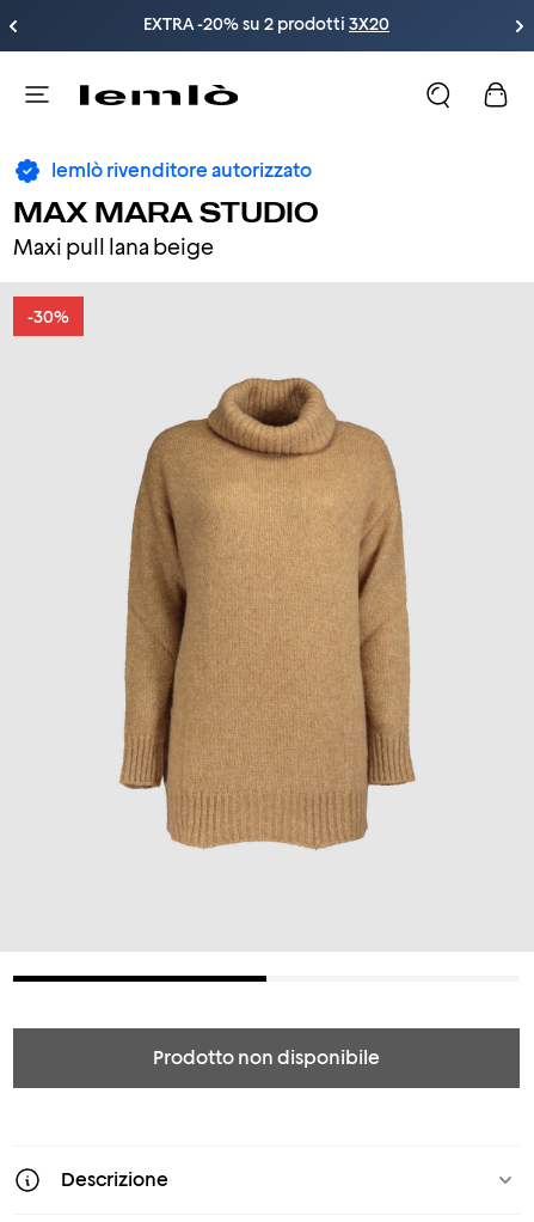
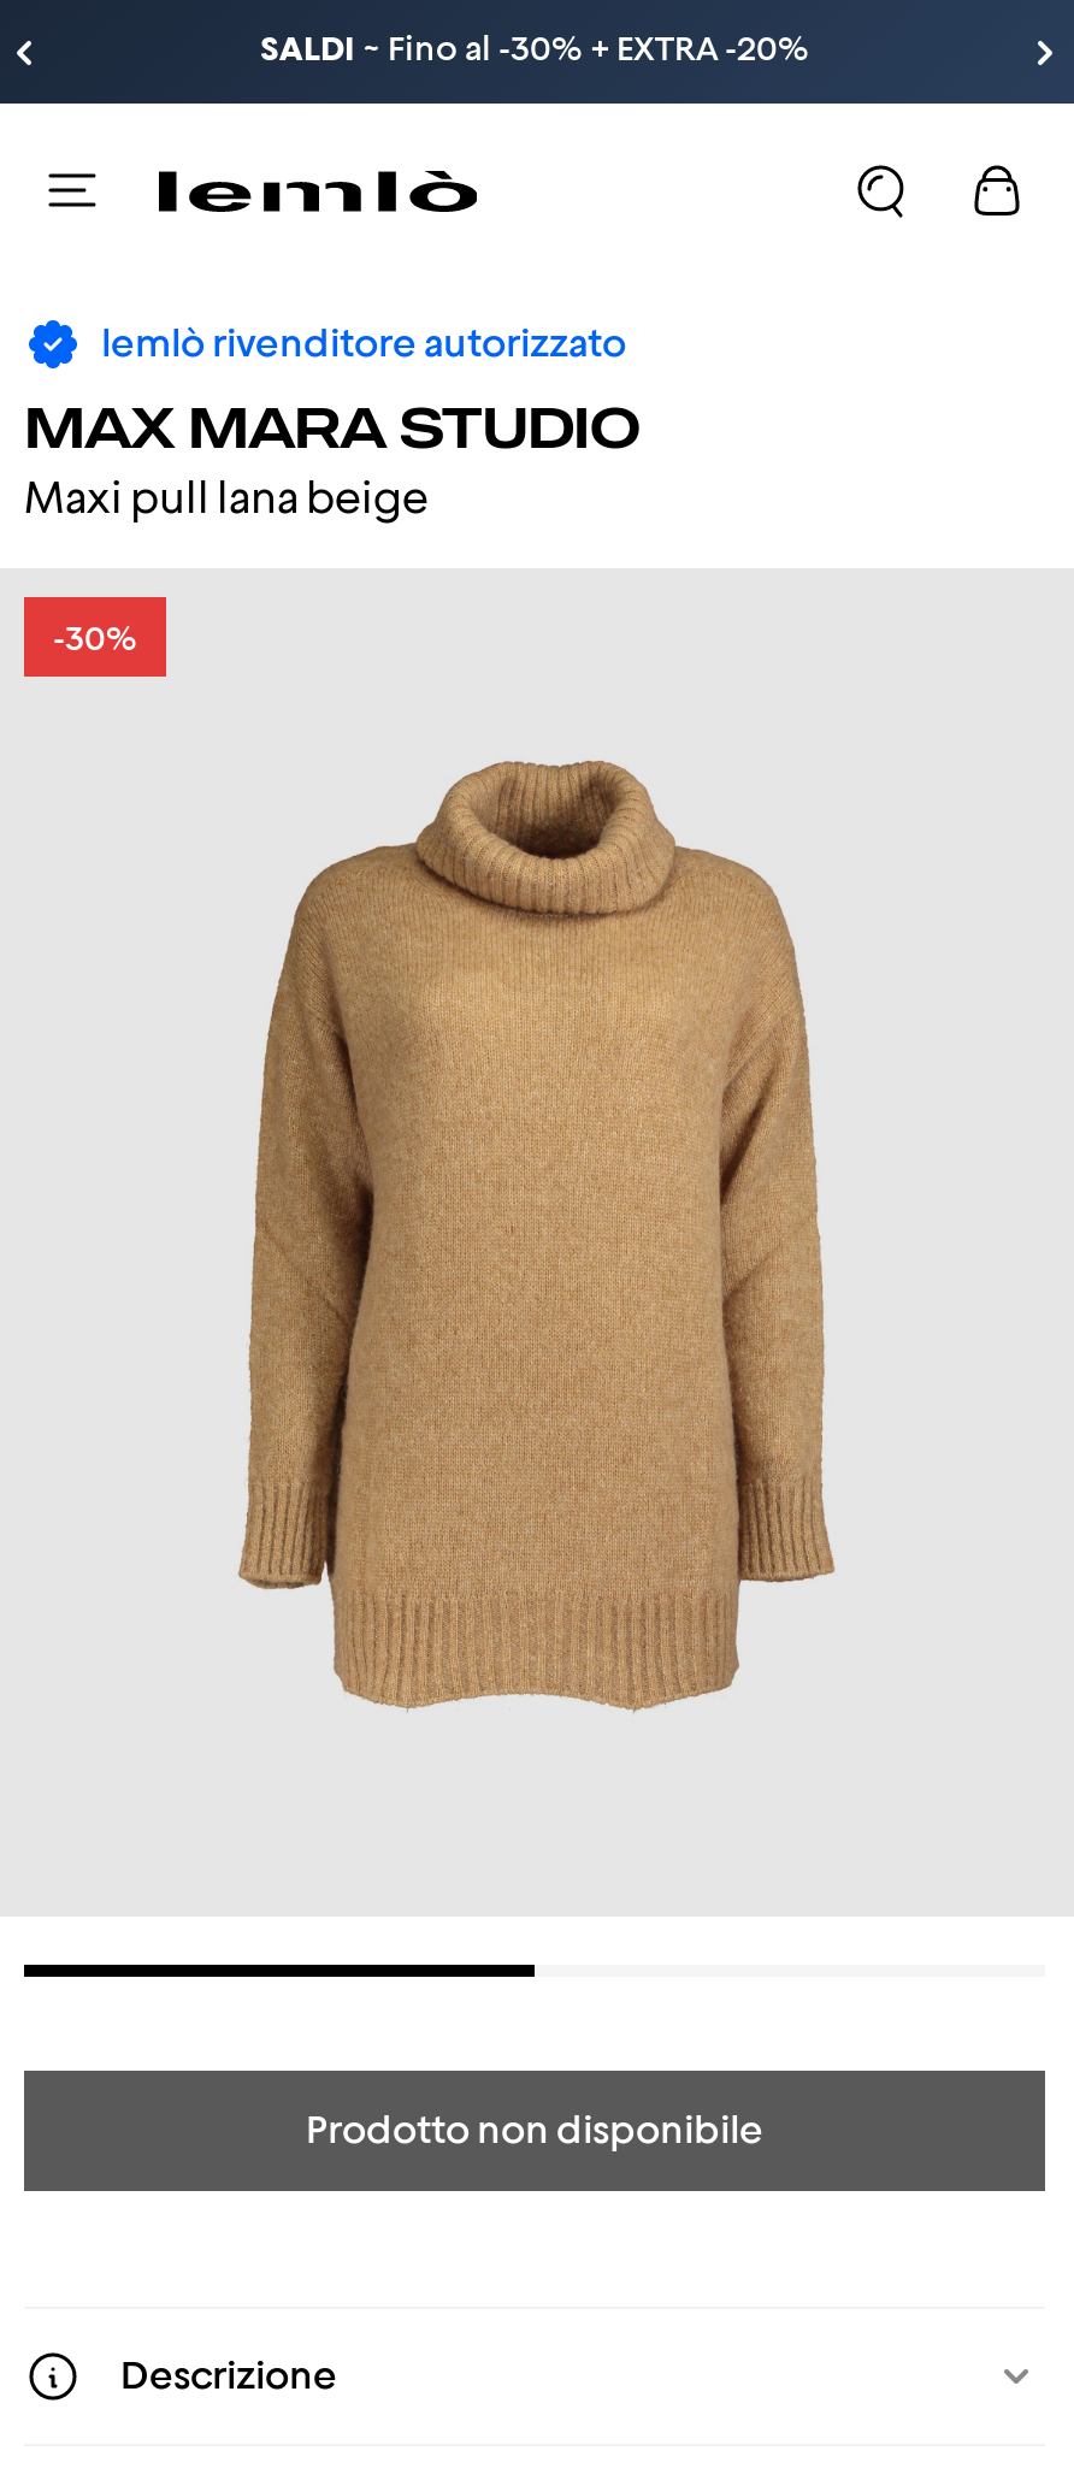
- EXTRA -20% su 2 prodotti 3X20
+ SALDI ~ Fino al -30% + EXTRA -20%
